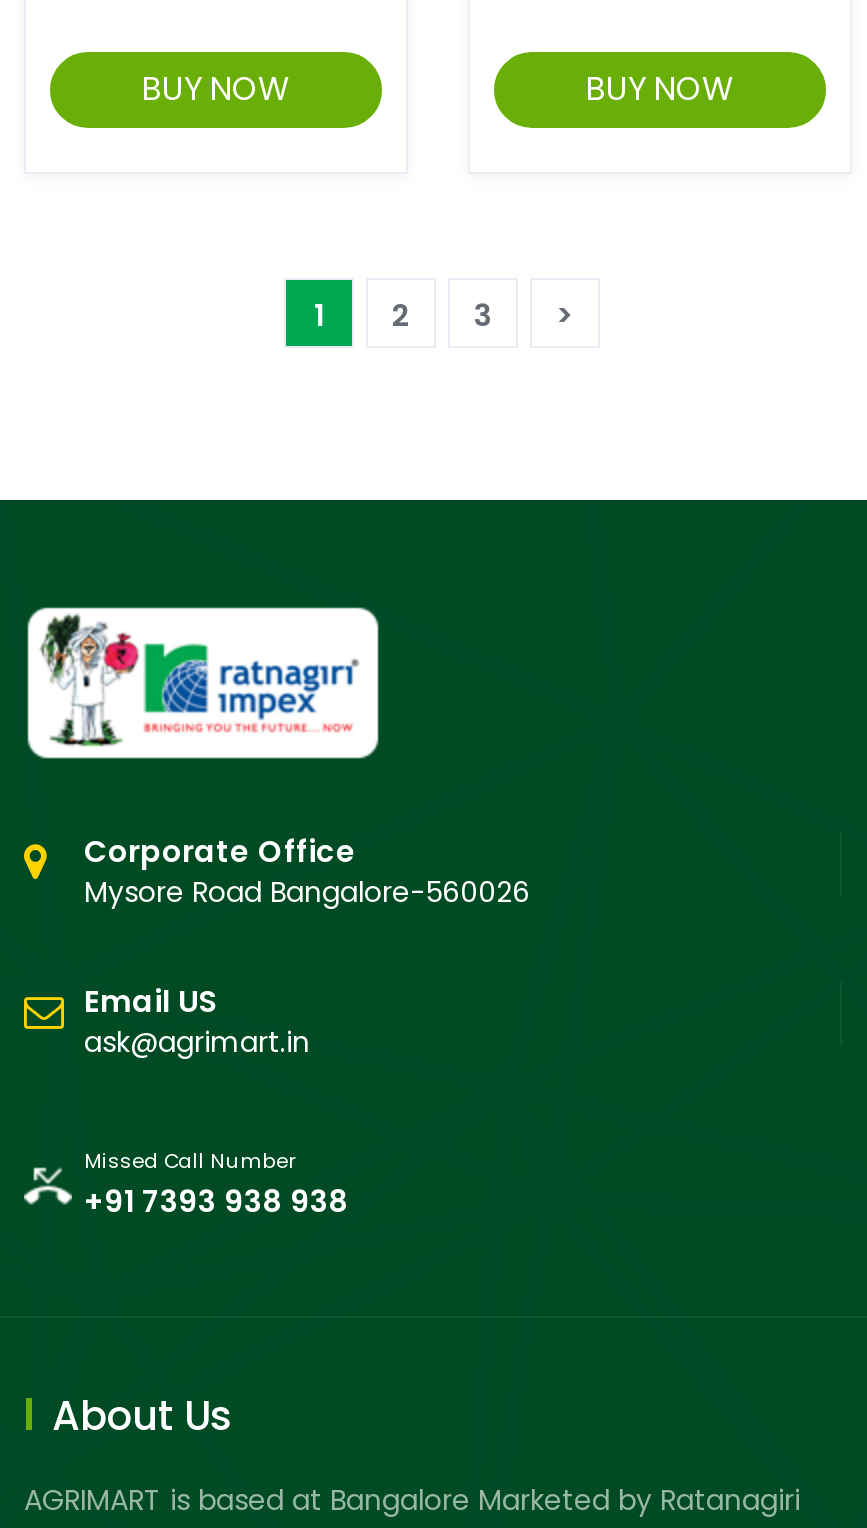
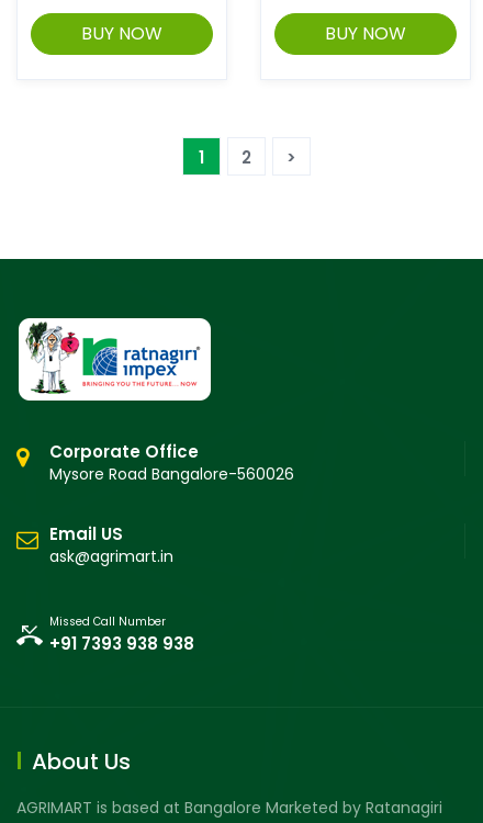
- 3
